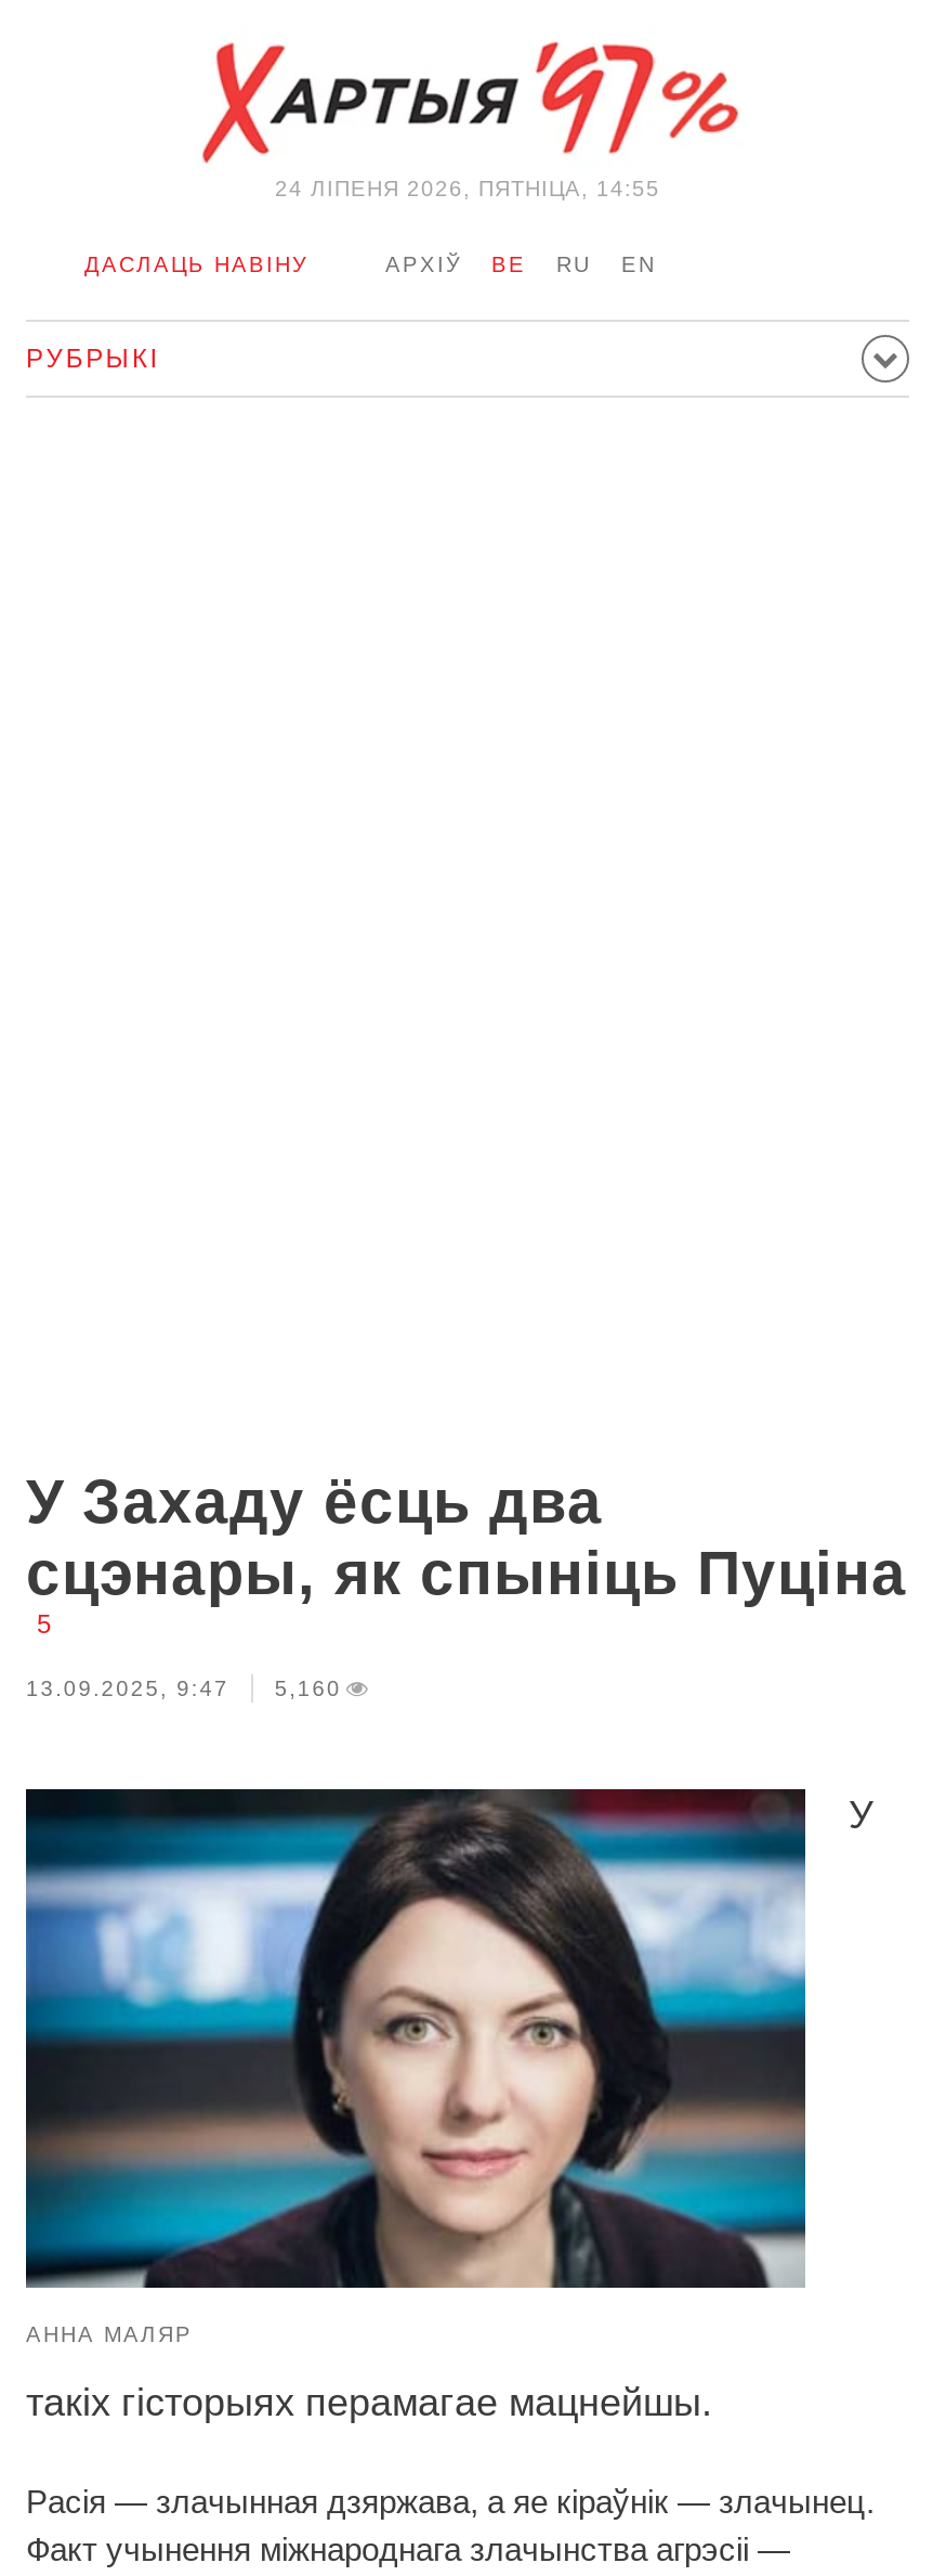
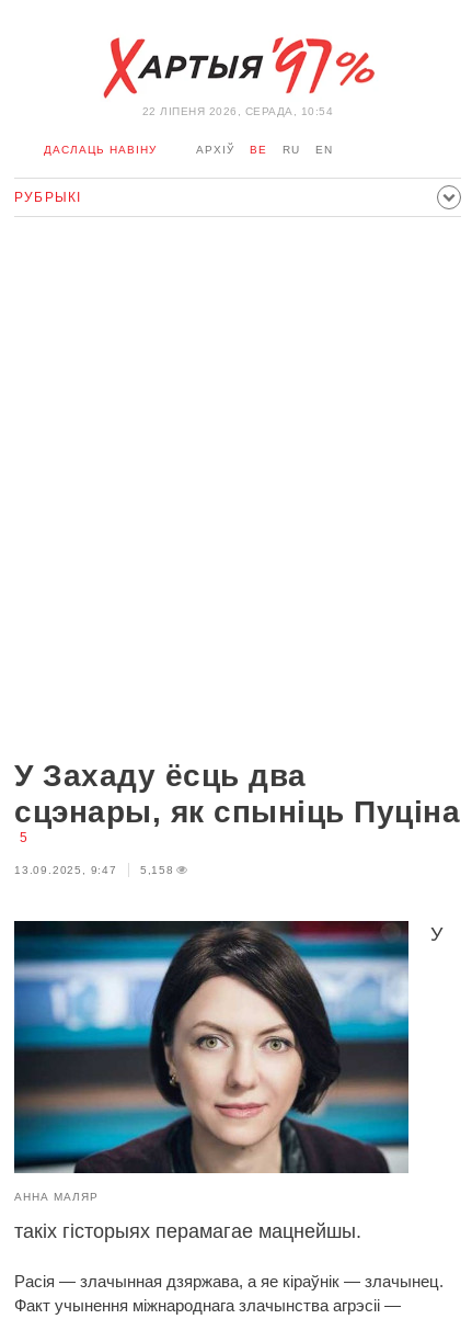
- 24 ЛIПЕНЯ 2026, ПЯТНІЦА, 14:55
+ 22 ЛIПЕНЯ 2026, СЕРАДА, 10:54

- 13.09.2025, 9:47 5,160
+ 13.09.2025, 9:47 5,158
